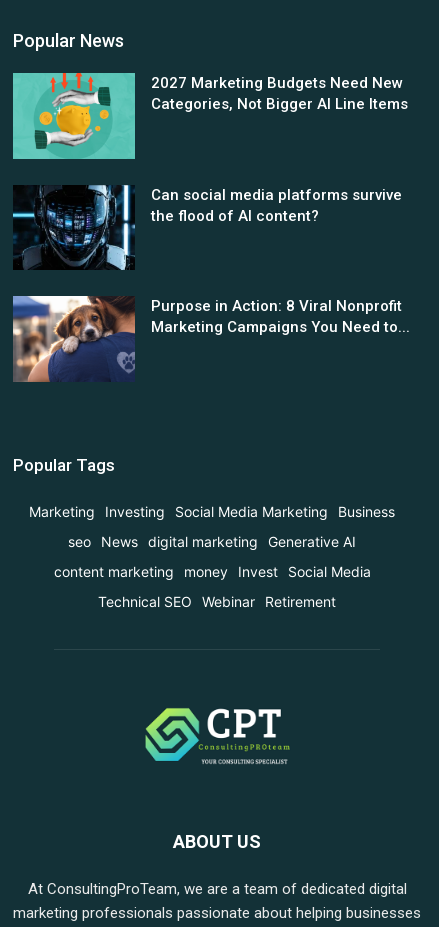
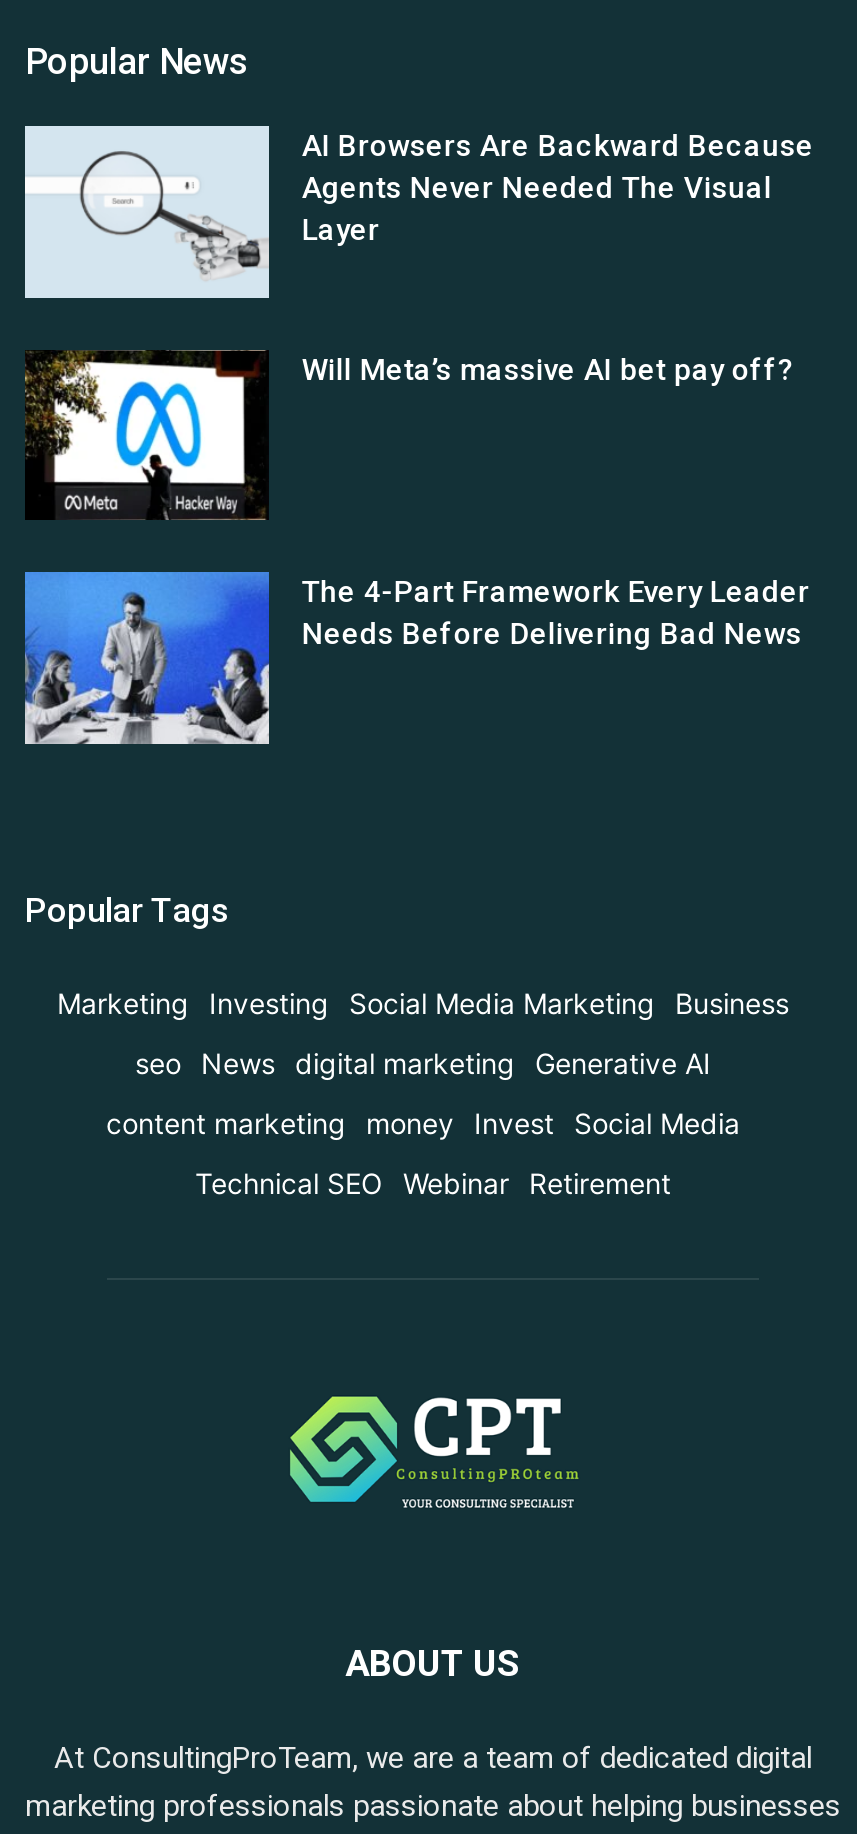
- [image]
- 2027 Marketing Budgets Need New
- Categories, Not Bigger AI Line Items
+ [image]
+ AI Browsers Are Backward Because
+ Agents Never Needed The Visual
+ Layer

- [image]
- Can social media platforms survive
- the flood of AI content?
+ [image]
+ Will Meta’s massive AI bet pay off?

- [image]
- Purpose in Action: 8 Viral Nonprofit
- Marketing Campaigns You Need to...
+ [image]
+ The 4-Part Framework Every Leader
+ Needs Before Delivering Bad News
